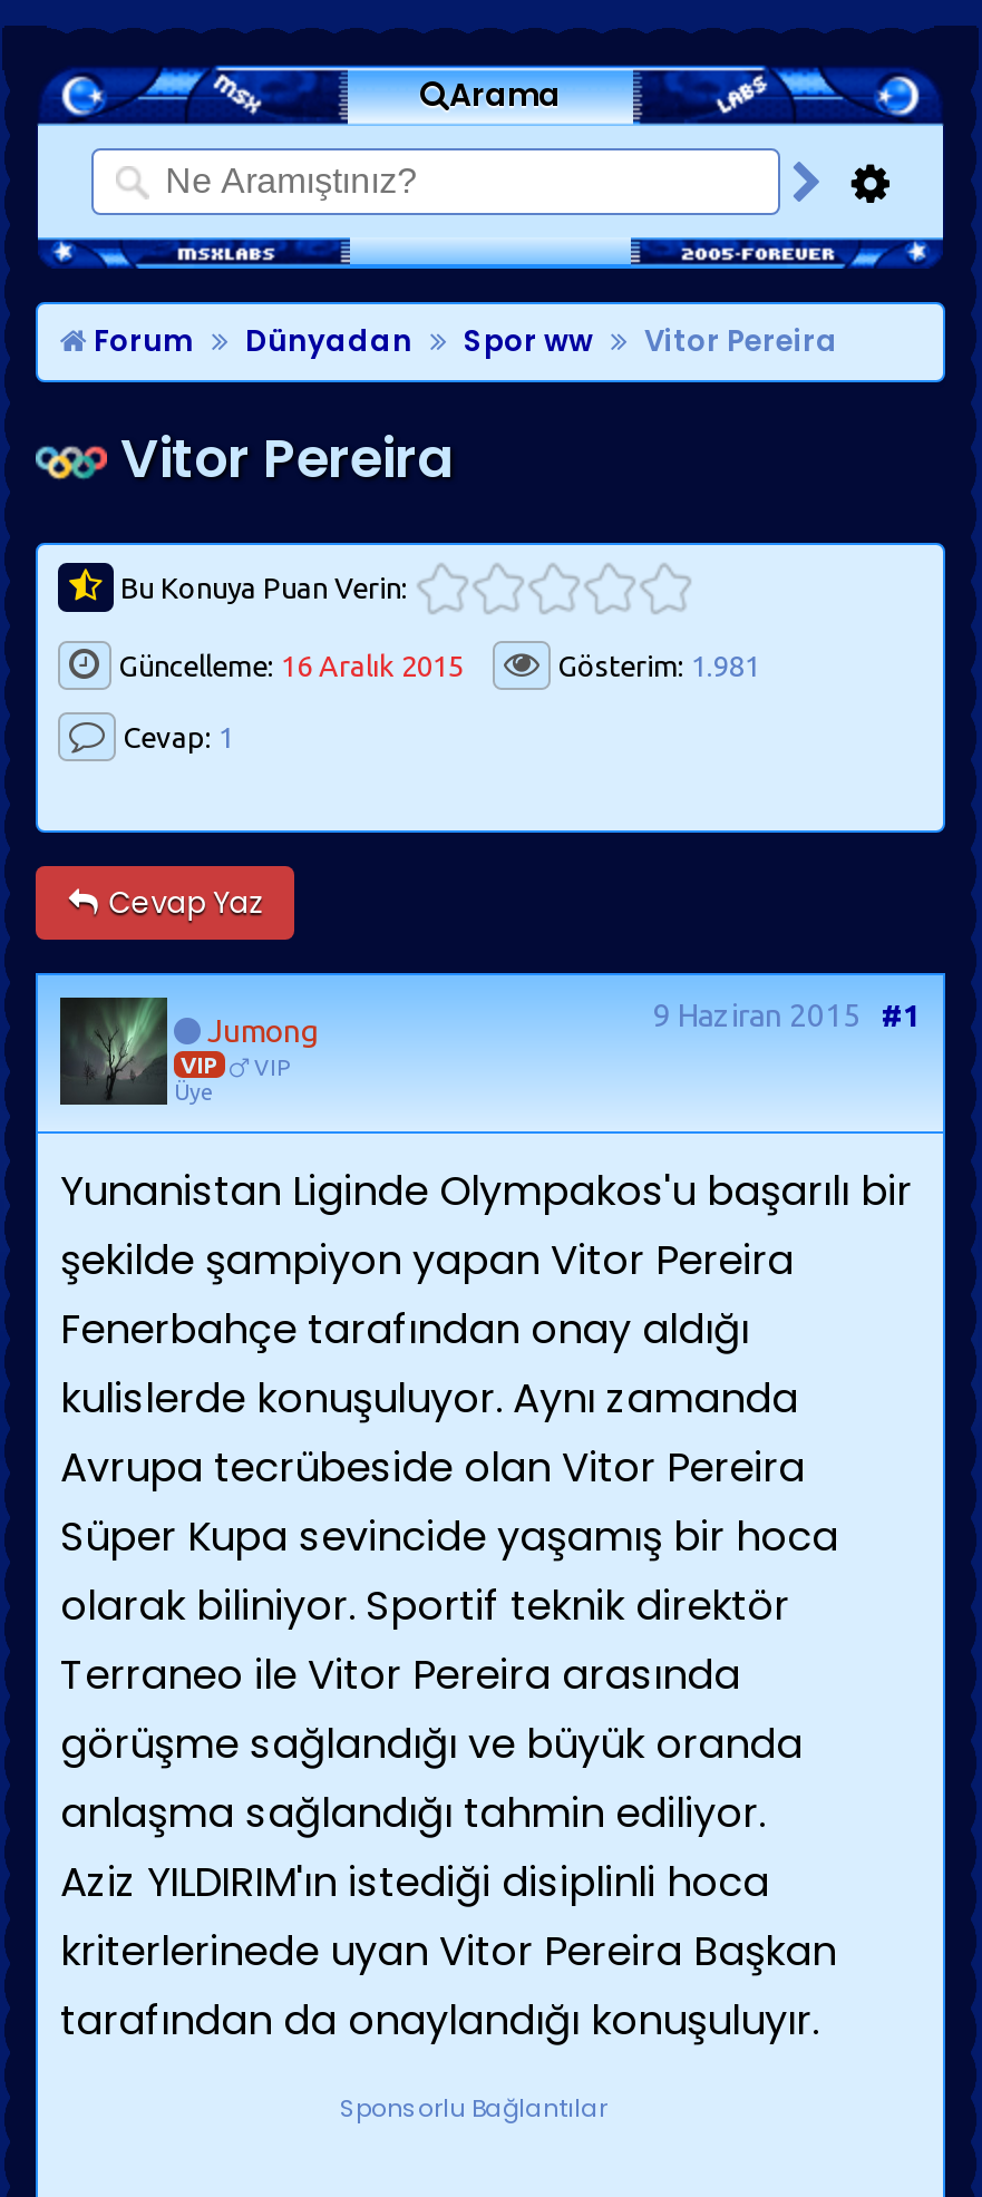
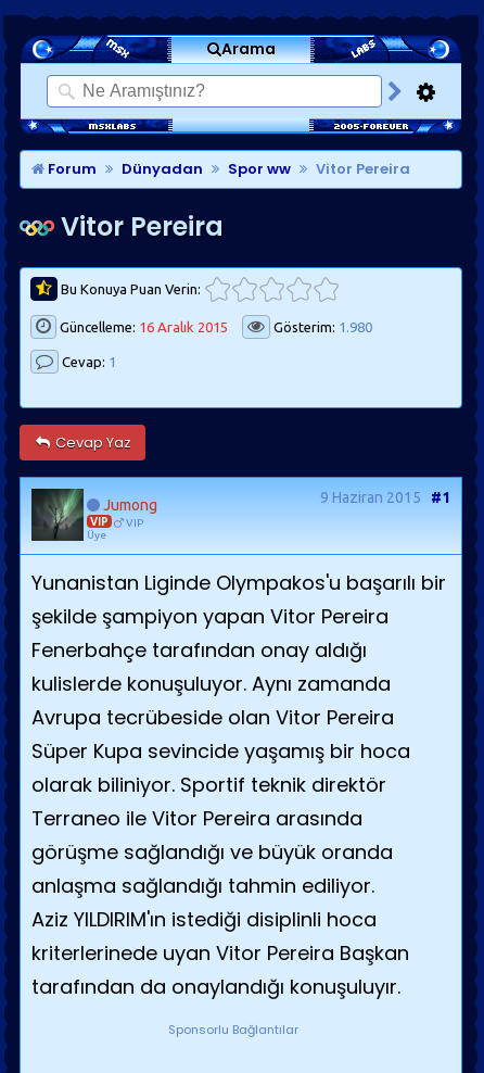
- Gösterim: 1.981
+ Gösterim: 1.980
